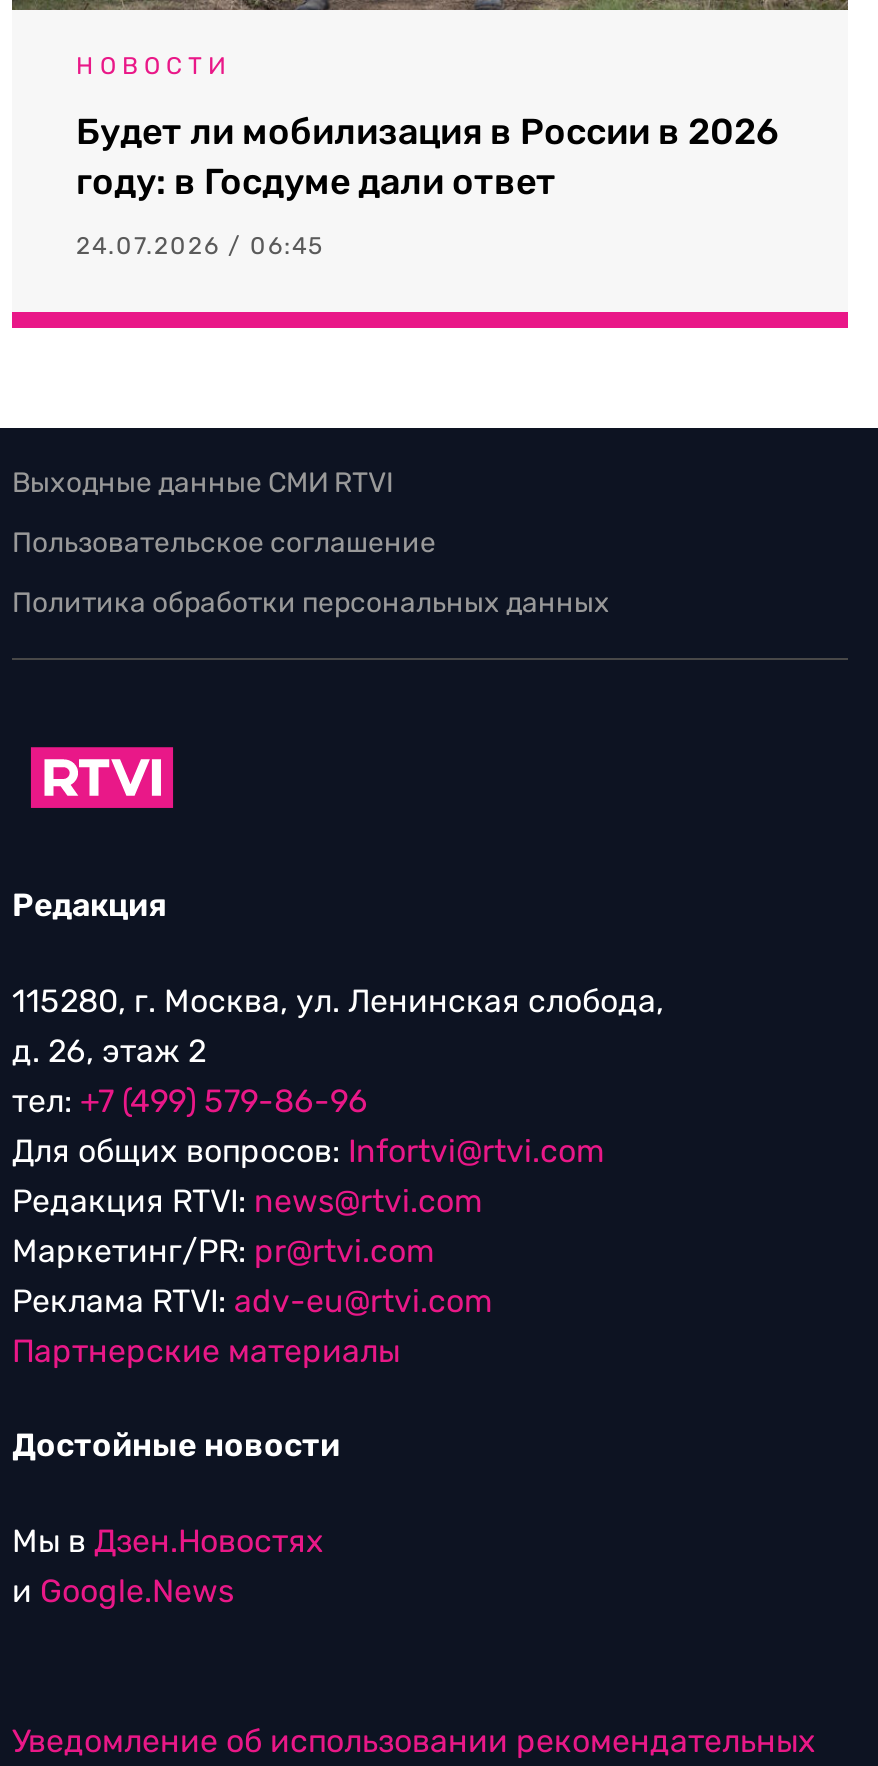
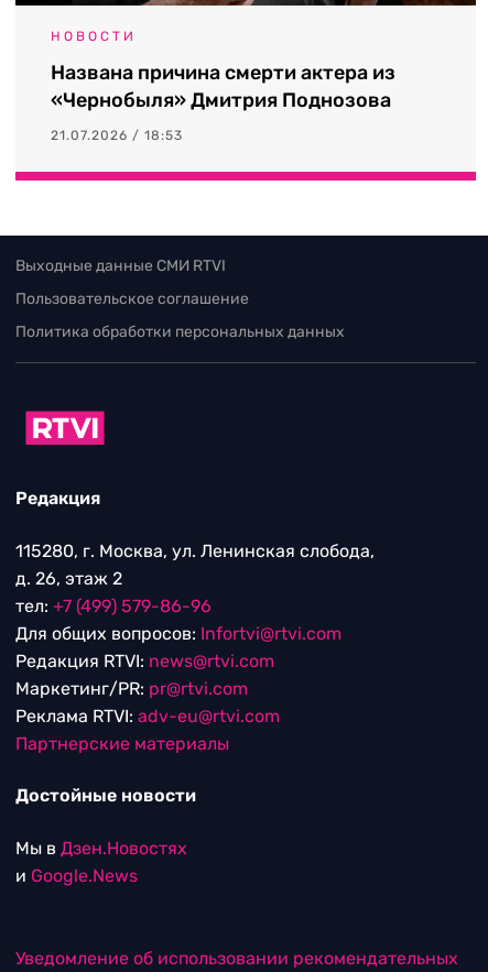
- Будет ли мобилизация в России в 2026
- году: в Госдуме дали ответ
+ Названа причина смерти актера из
+ «Чернобыля» Дмитрия Поднозова

- 24.07.2026 / 06:45
+ 21.07.2026 / 18:53
